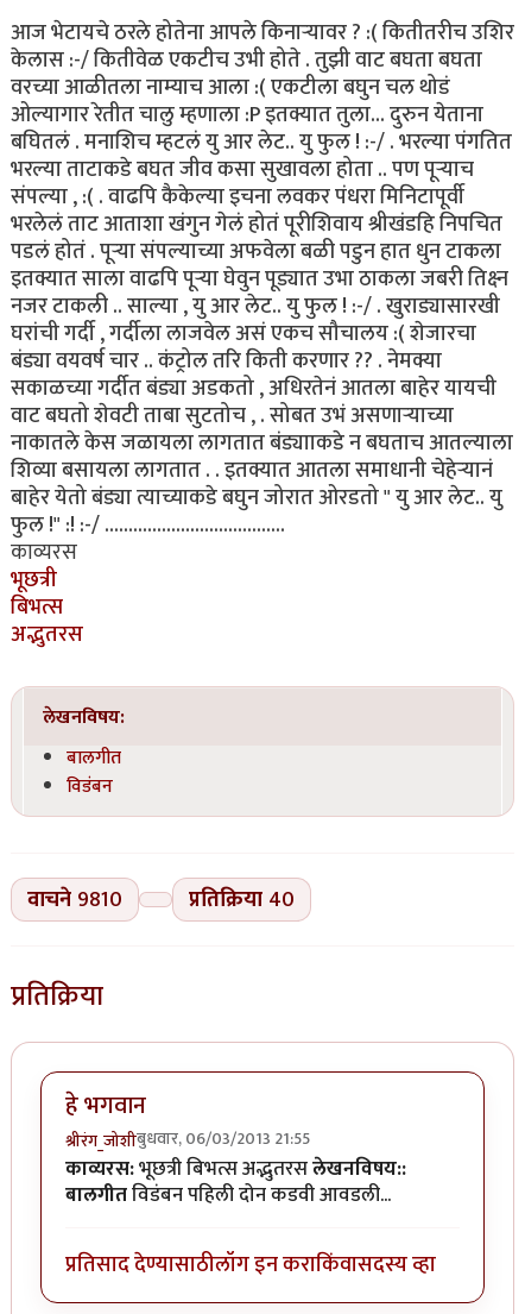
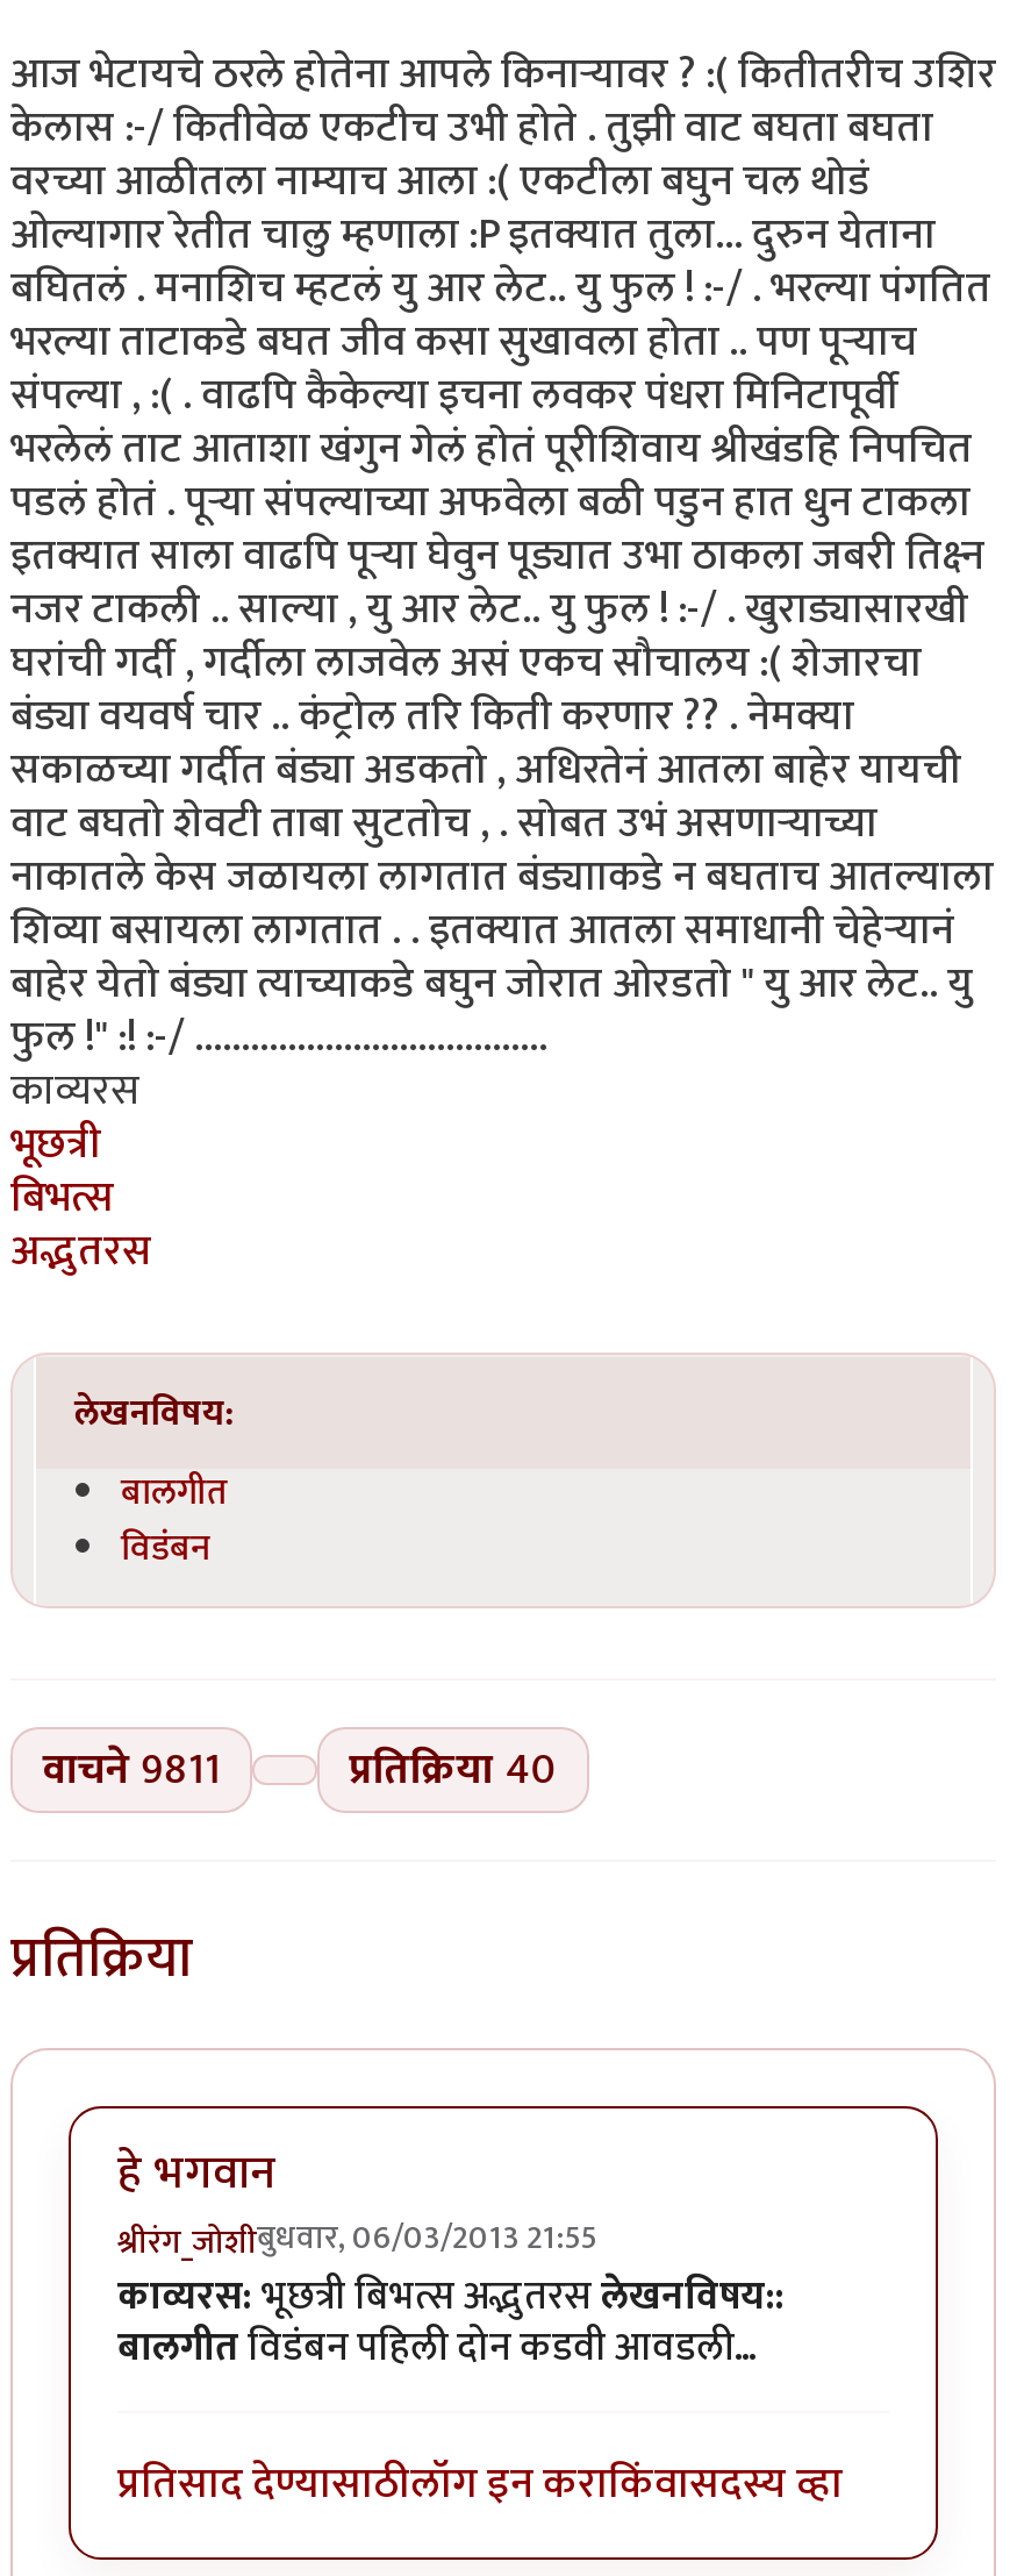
- वाचने 9810 प्रतिक्रिया 40
+ वाचने 9811 प्रतिक्रिया 40
